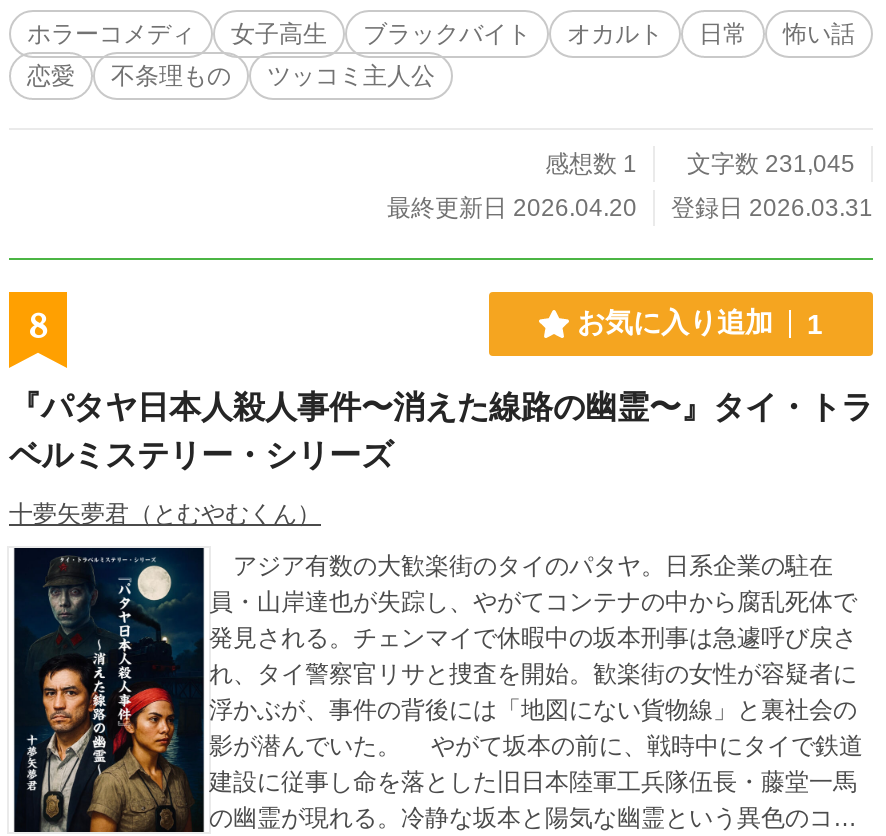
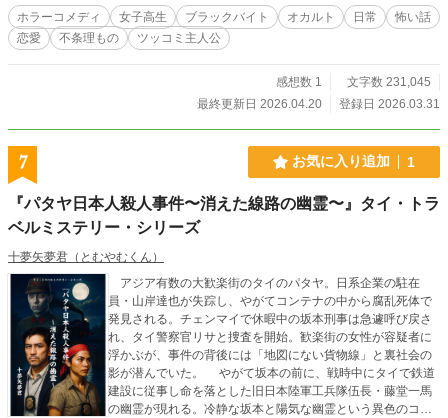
- 8
+ 7
